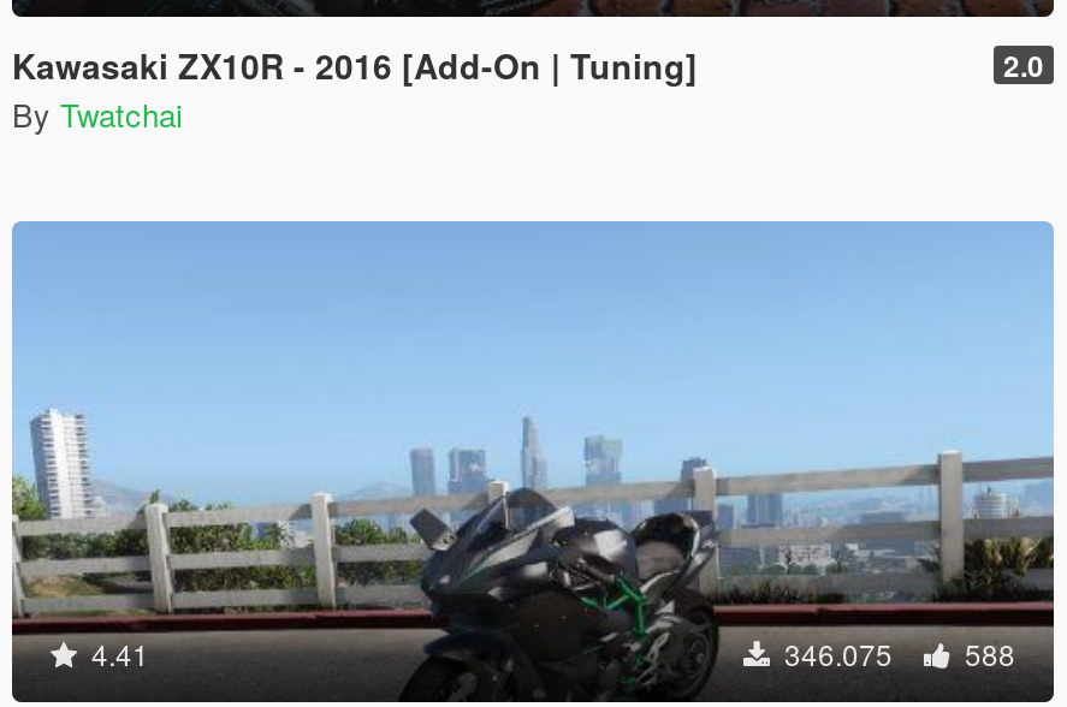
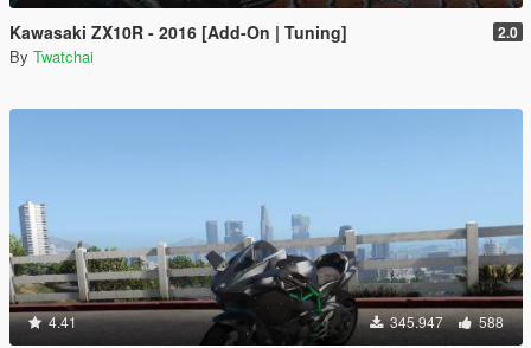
- 346.075 588
+ 345.947 588
